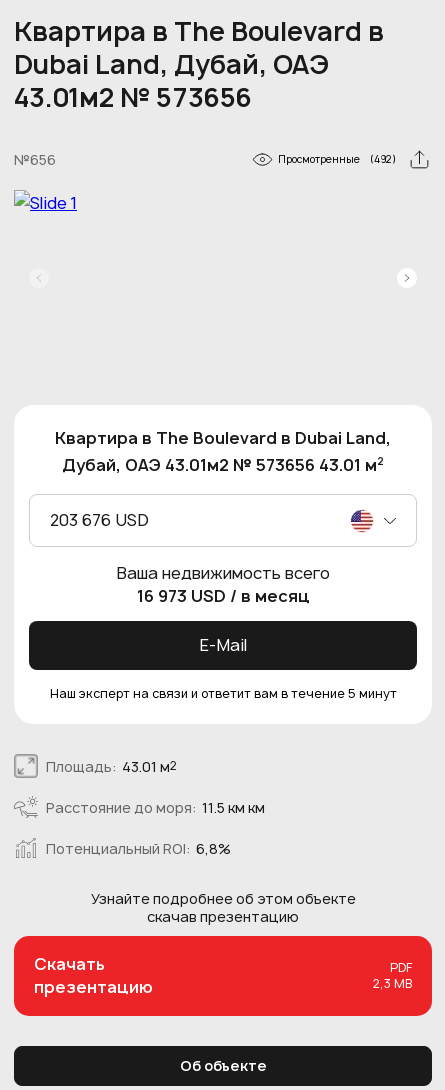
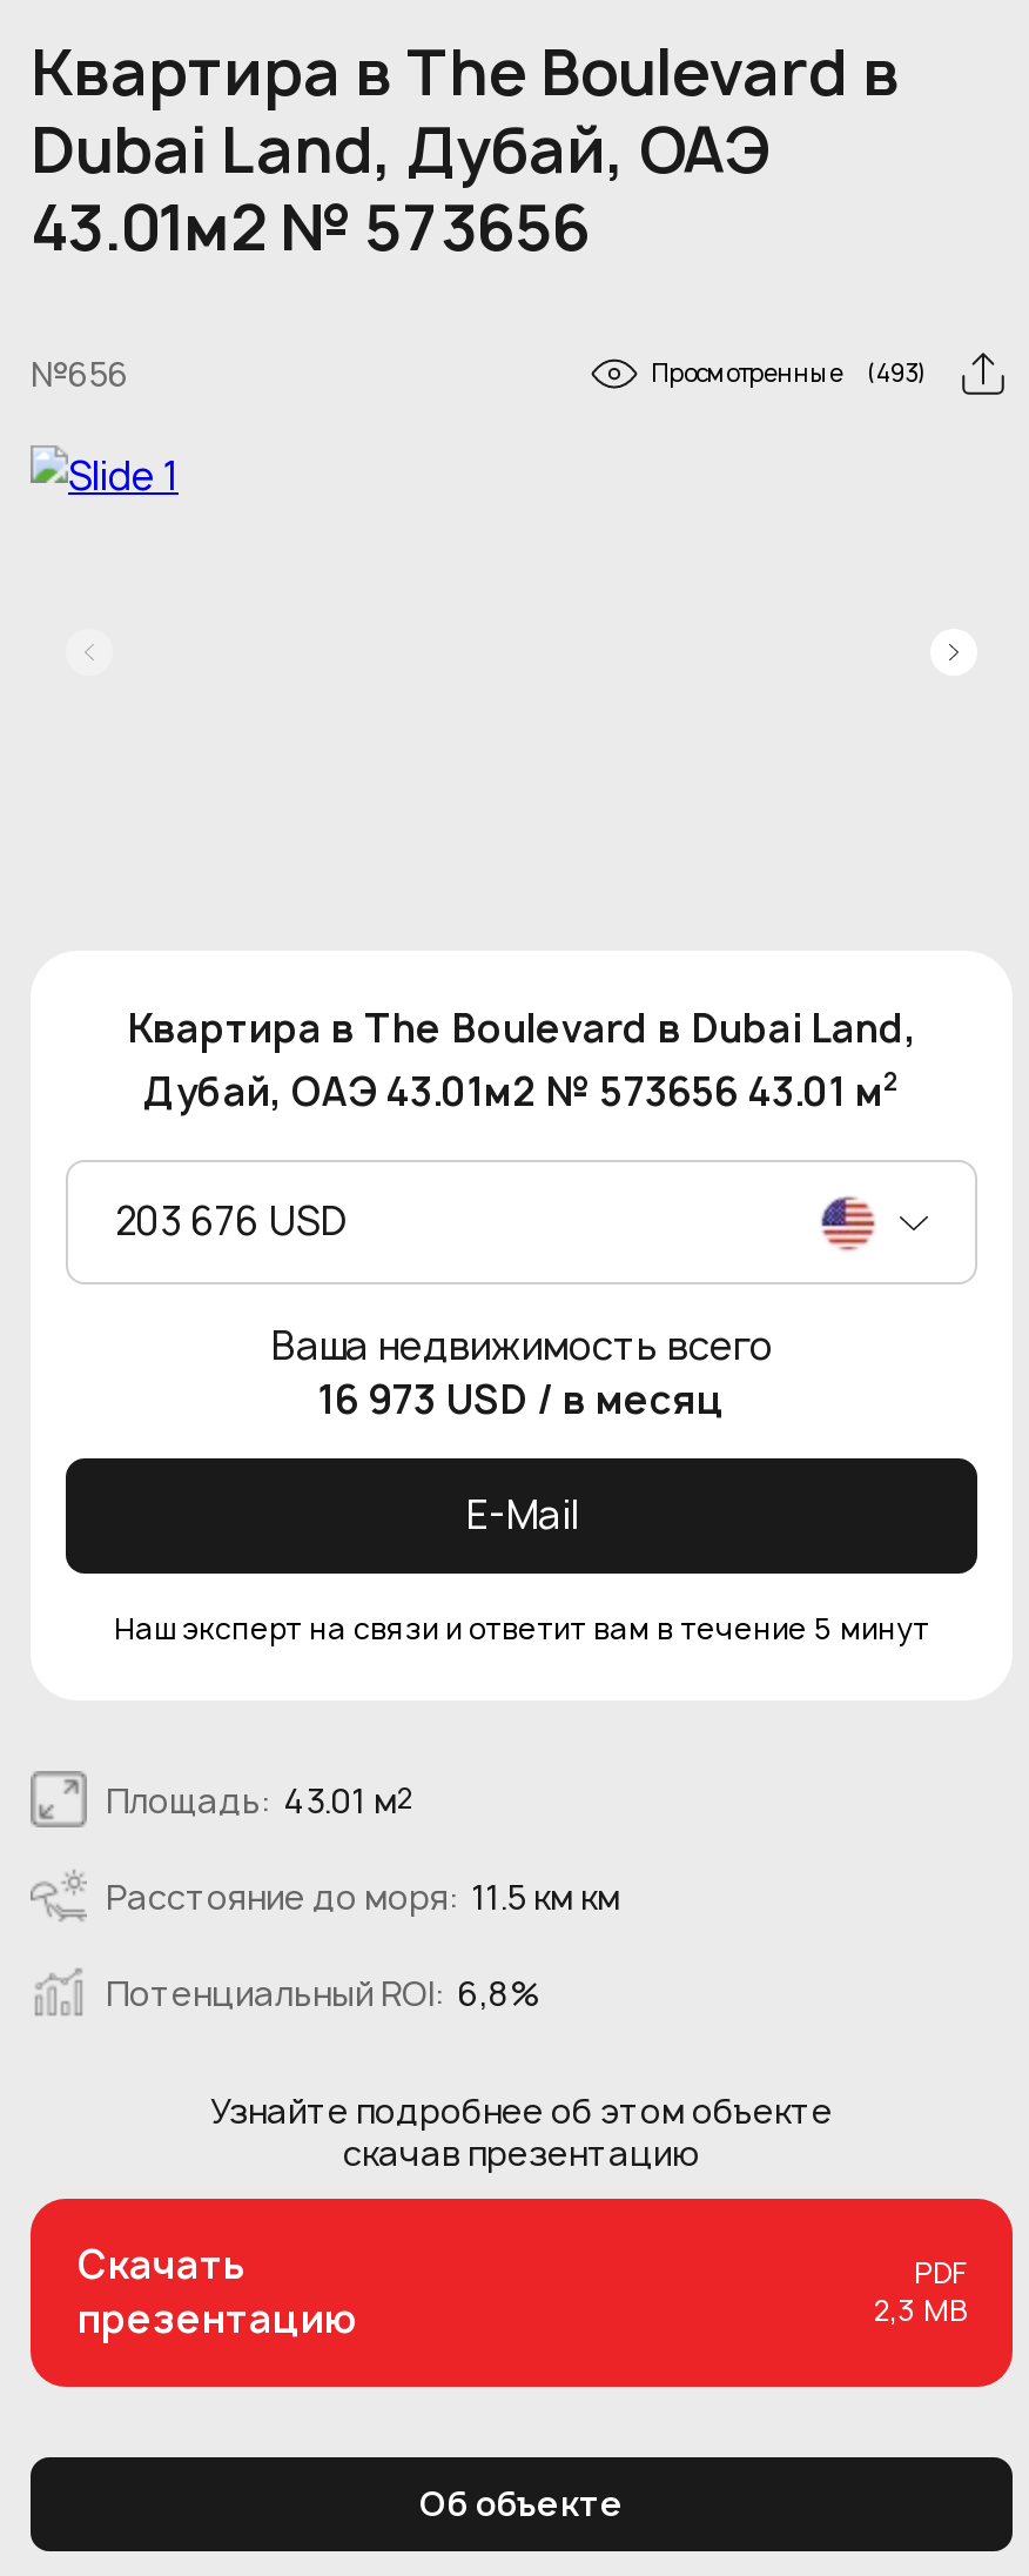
- Просмотренные (492)
+ Просмотренные (493)
